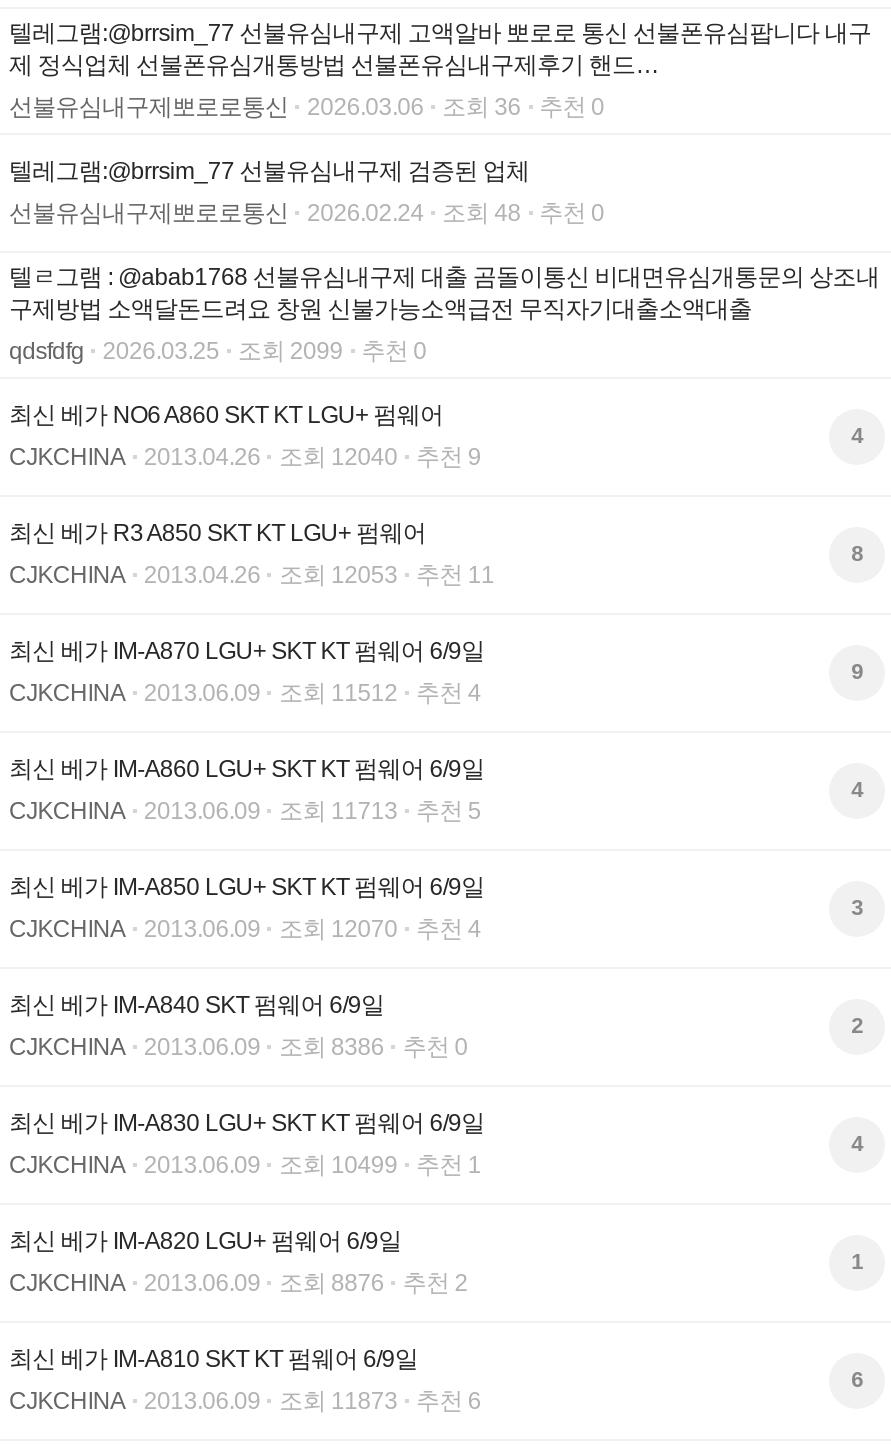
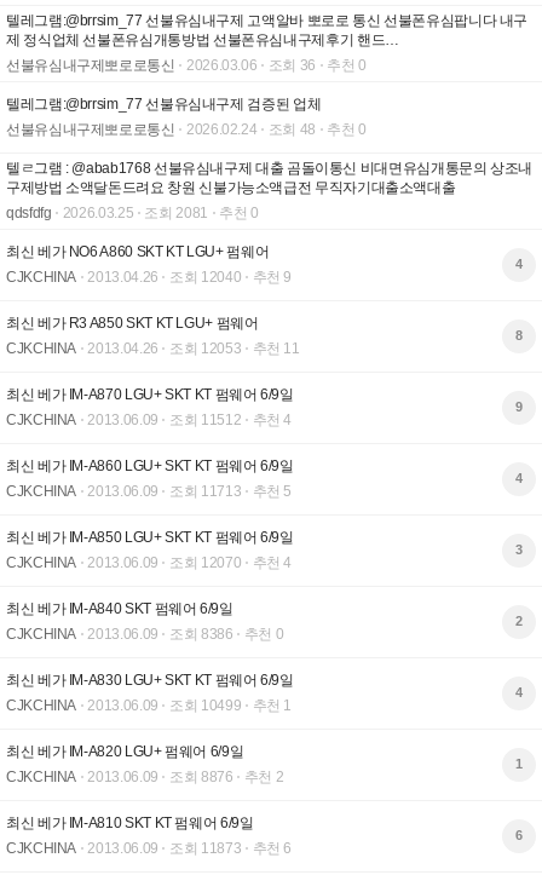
- qdsfdfg 2026.03.25 조회 2099 추천 0
+ qdsfdfg 2026.03.25 조회 2081 추천 0
